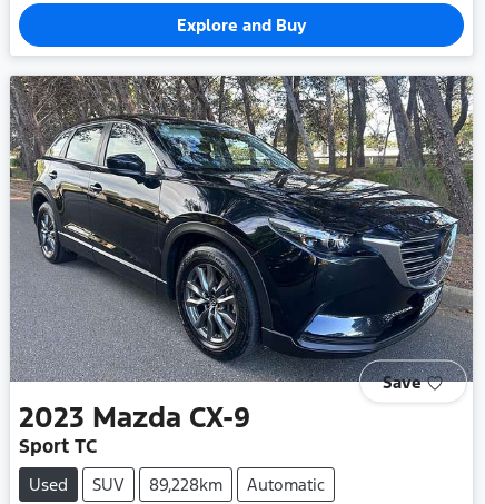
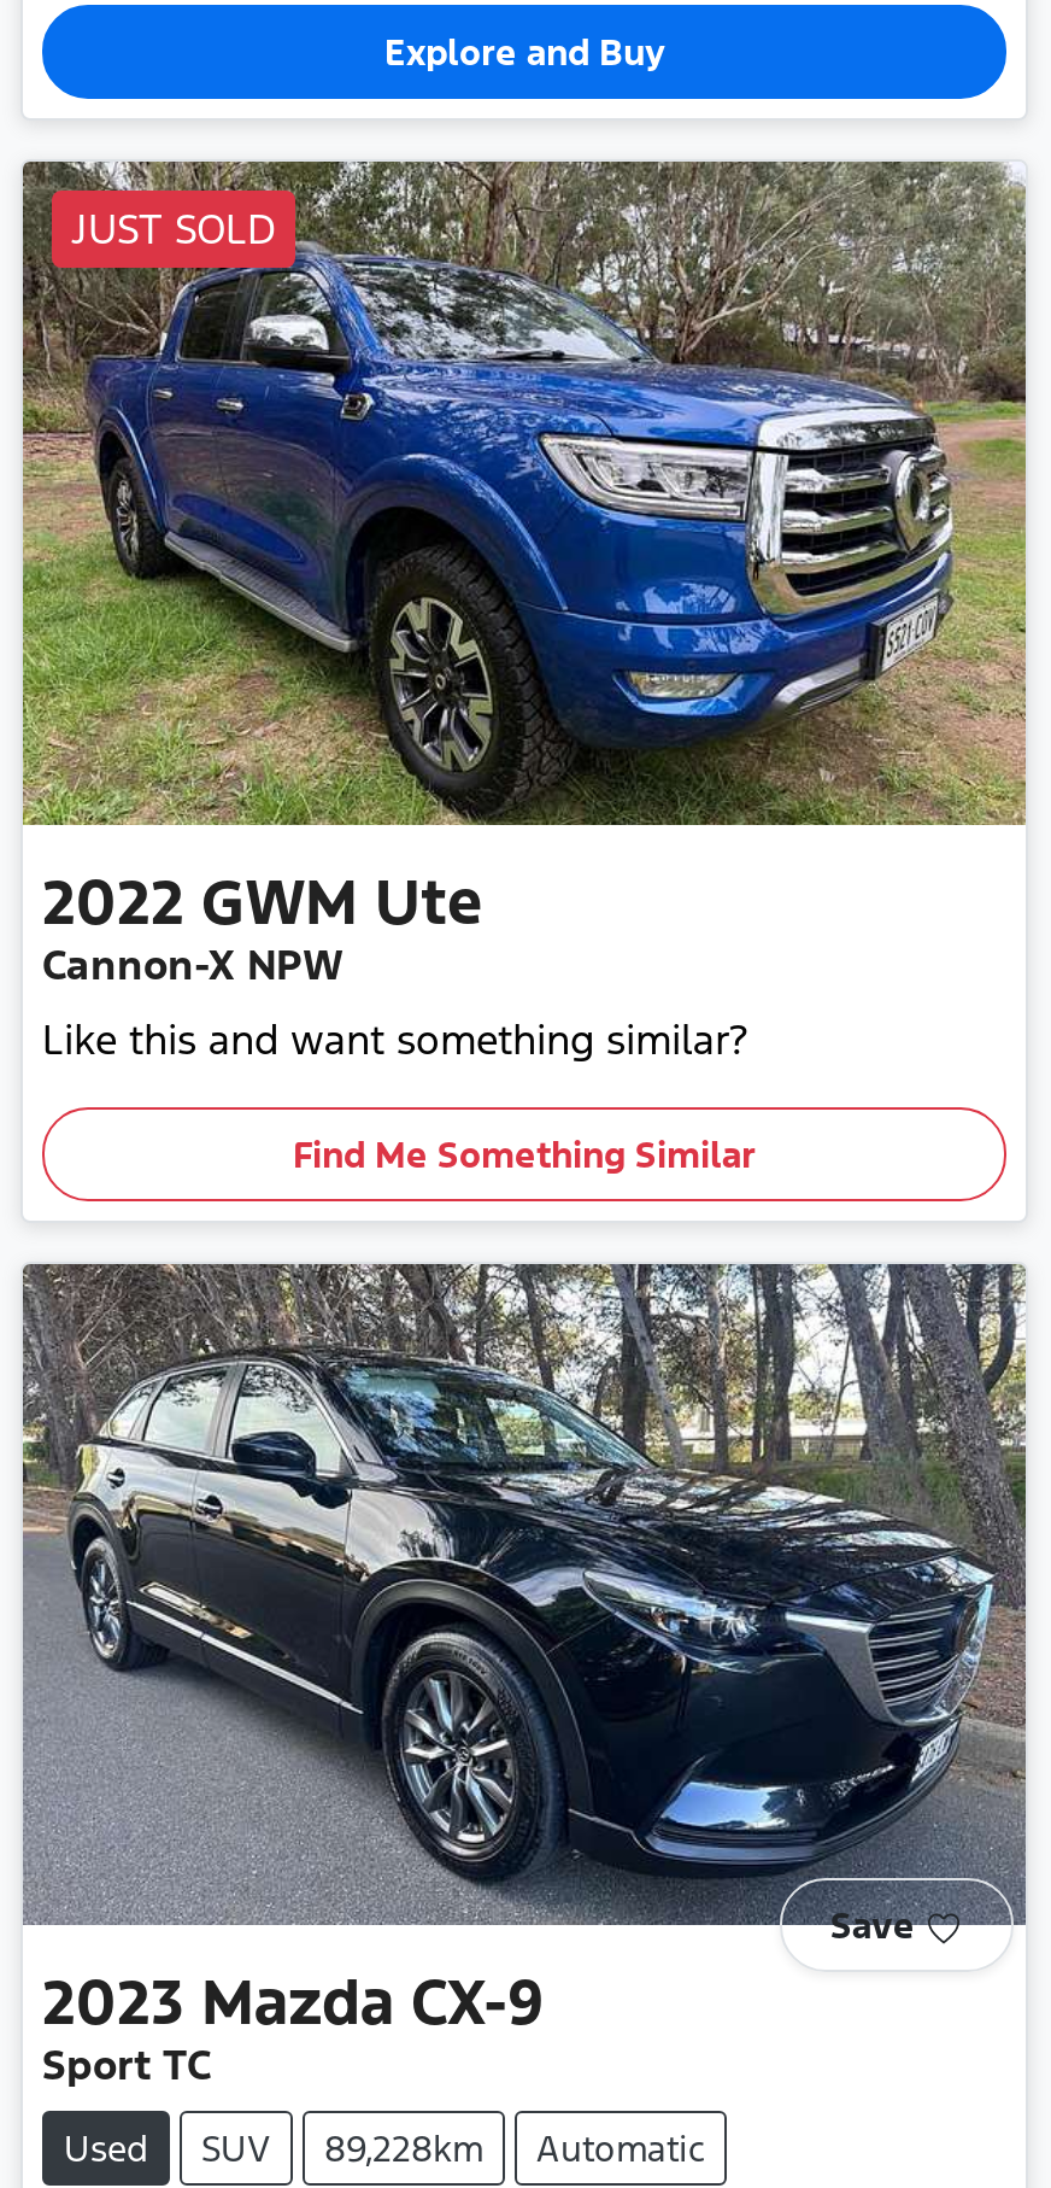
+ [image]
+ JUST SOLD

+ 2022 GWM Ute
+ Cannon-X NPW
+ Like this and want something similar?
+ Find Me Something Similar
